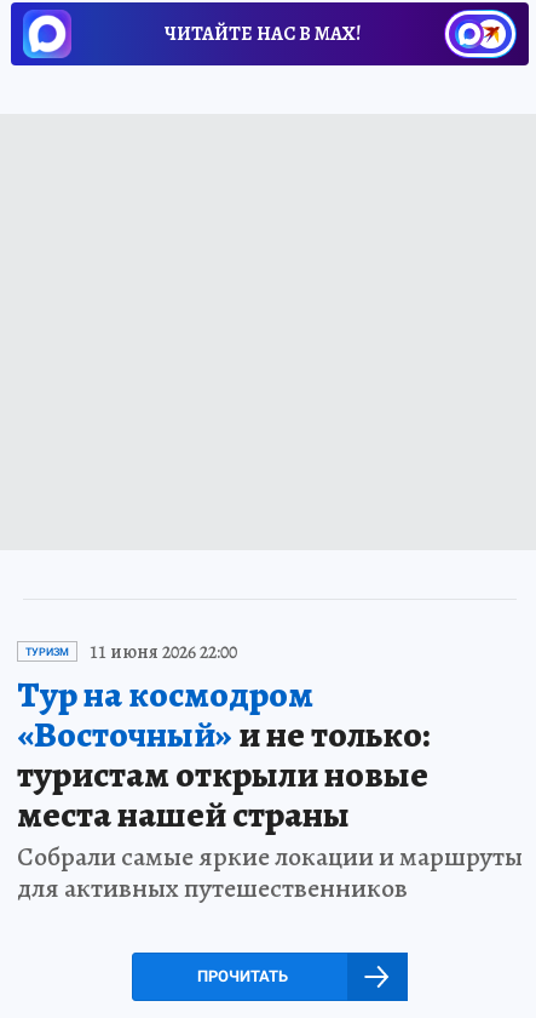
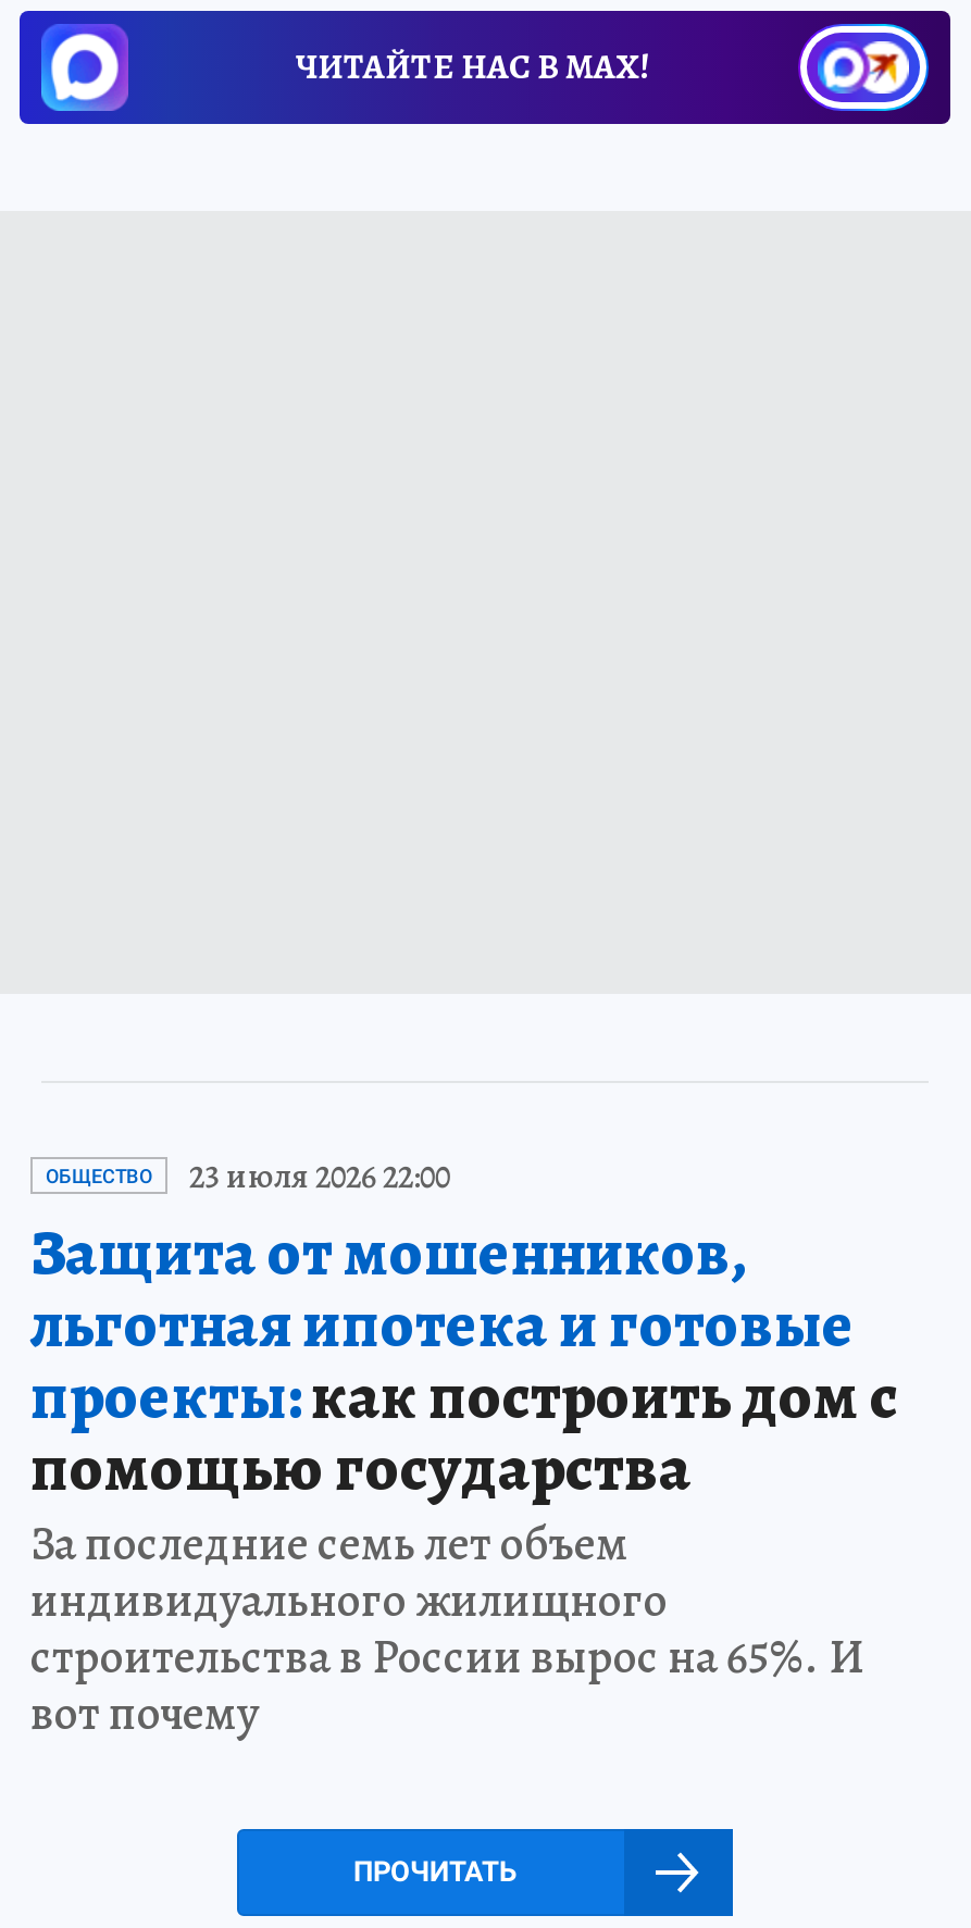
- ТУРИЗМ
- 11 июня 2026 22:00
- Тур на космодром
- «Восточный»и не только:
- туристам открыли новые
- места нашей страны
- Собрали самые яркие локации и маршруты
- для активных путешественников
+ ОБЩЕСТВО
+ 23 июля 2026 22:00
+ Защита от мошенников,
+ льготная ипотека и готовые
+ проекты:как построить дом с
+ помощью государства
+ За последние семь лет объем
+ индивидуального жилищного
+ строительства в России вырос на 65%. И
+ вот почему
